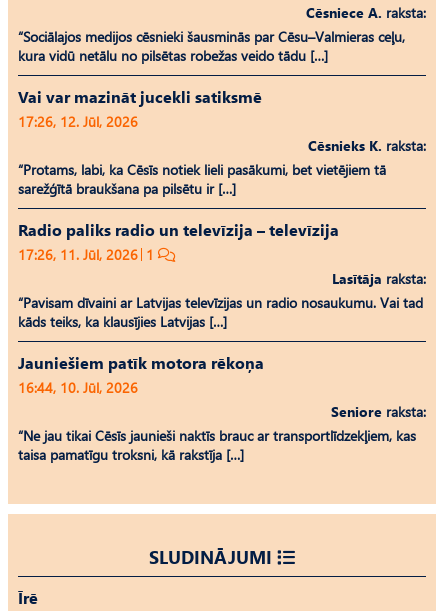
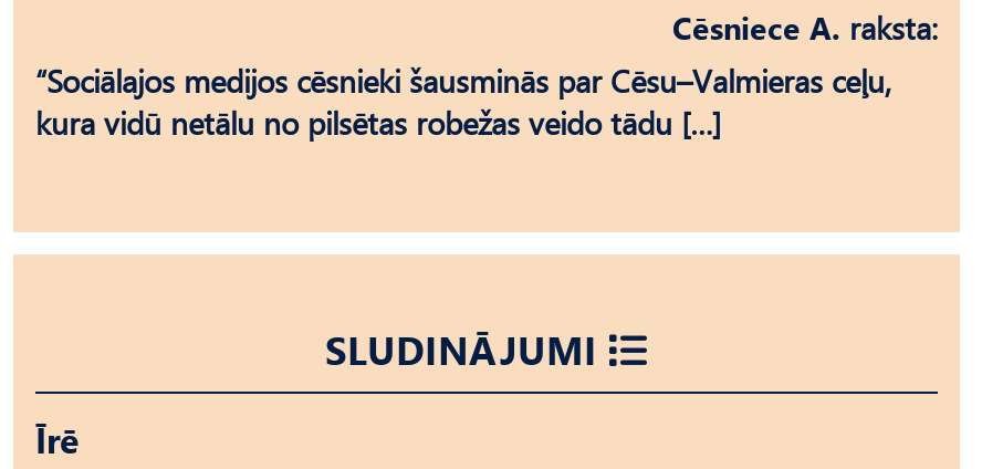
- Vai var mazināt jucekli satiksmē
- 17:26, 12. Jūl, 2026
- Cēsnieks K. raksta:
- “Protams, labi, ka Cēsīs notiek lieli pasākumi, bet vietējiem tā
- sarežģītā braukšana pa pilsētu ir […]
- Radio paliks radio un televīzija – televīzija
- 17:26, 11. Jūl, 2026 1
- Lasītāja raksta:
- “Pavisam dīvaini ar Latvijas televīzijas un radio nosaukumu. Vai tad
- kāds teiks, ka klausījies Latvijas […]
- Jauniešiem patīk motora rēkoņa
- 16:44, 10. Jūl, 2026
- Seniore raksta:
- “Ne jau tikai Cēsīs jaunieši naktīs brauc ar transportlīdzekļiem, kas
- taisa pamatīgu troksni, kā rakstīja […]
